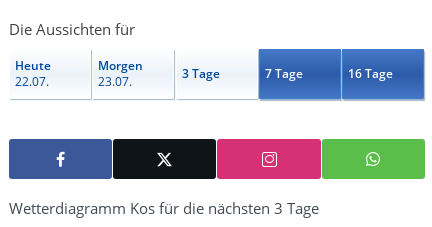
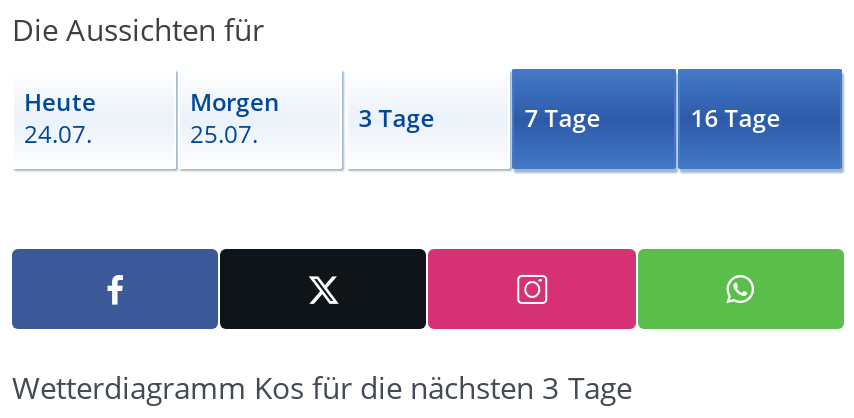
- 22.07.
+ 24.07.

- 23.07.
+ 25.07.
